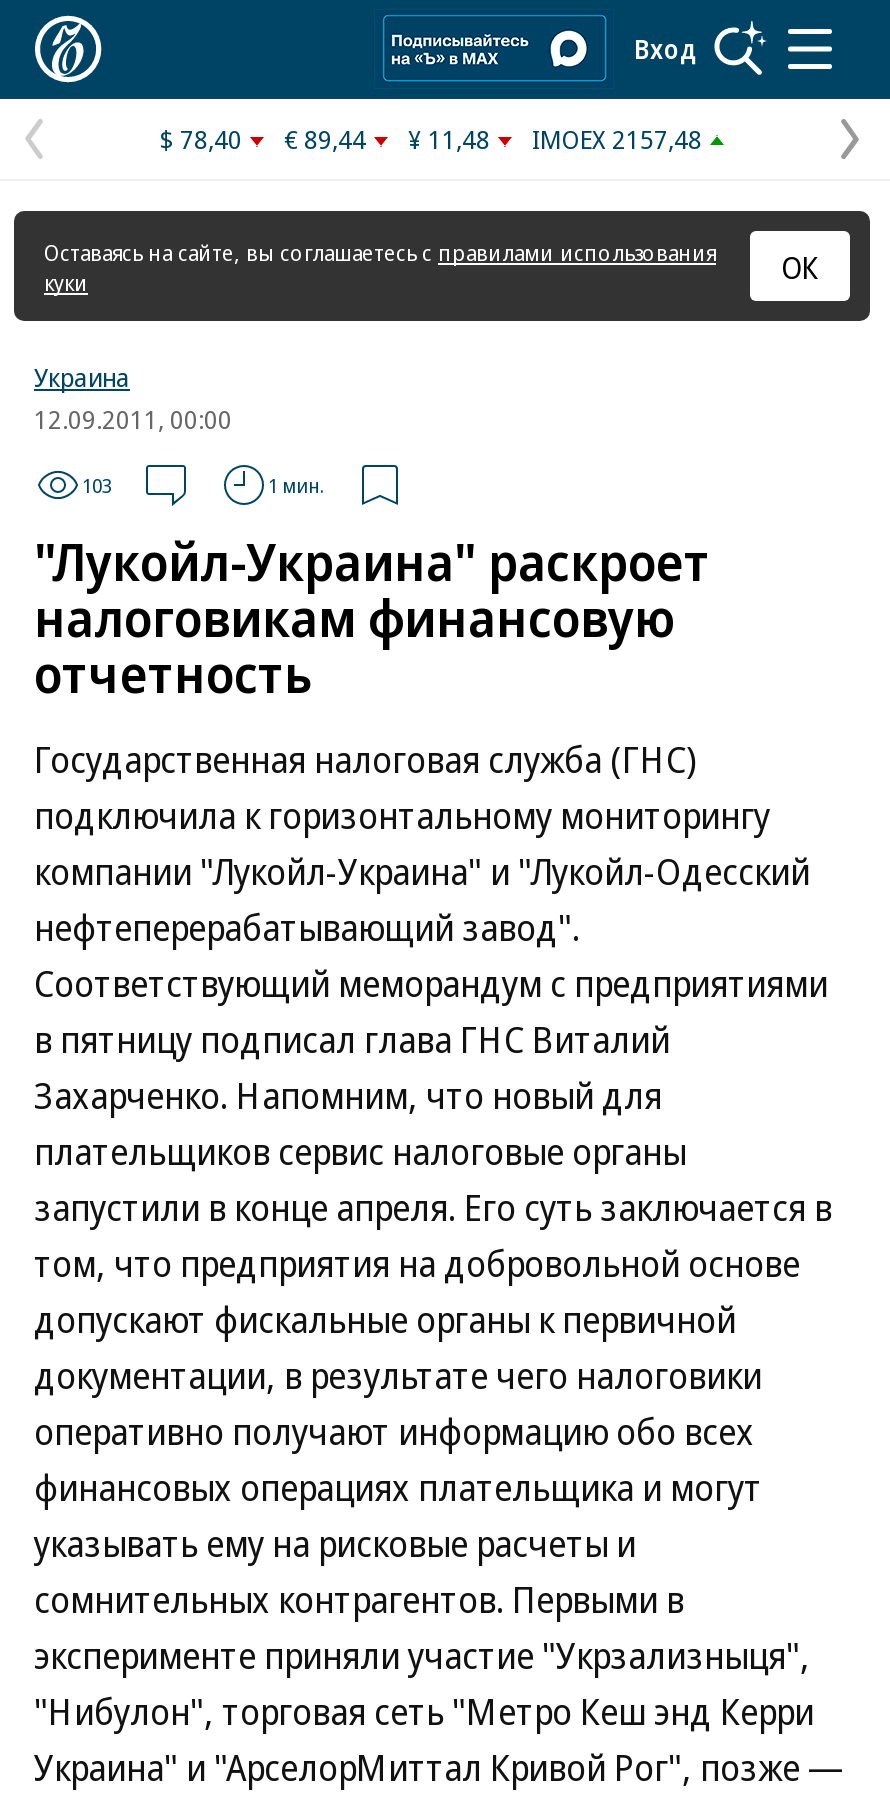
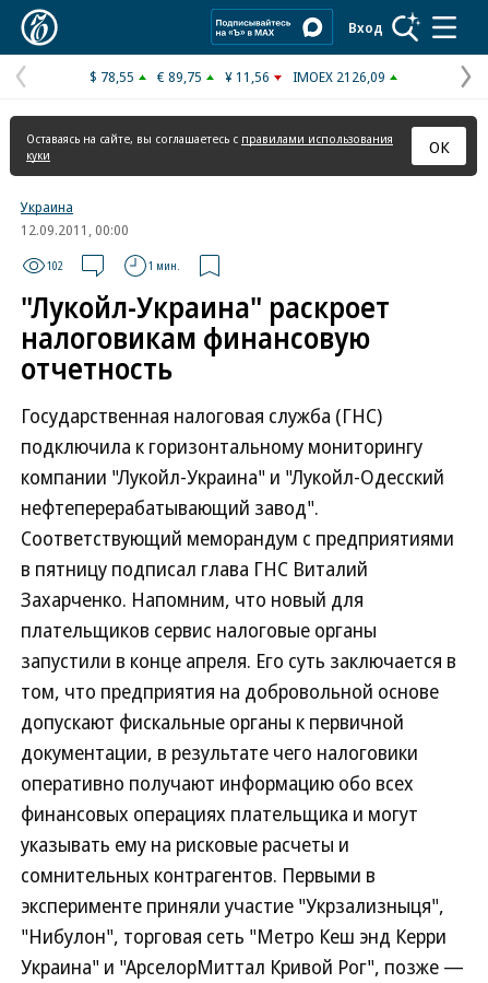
- $ 78,40
+ $ 78,55

- € 89,44
+ € 89,75

- ¥ 11,48
+ ¥ 11,56

- IMOEX 2157,48
+ IMOEX 2126,09

- 103
+ 102
